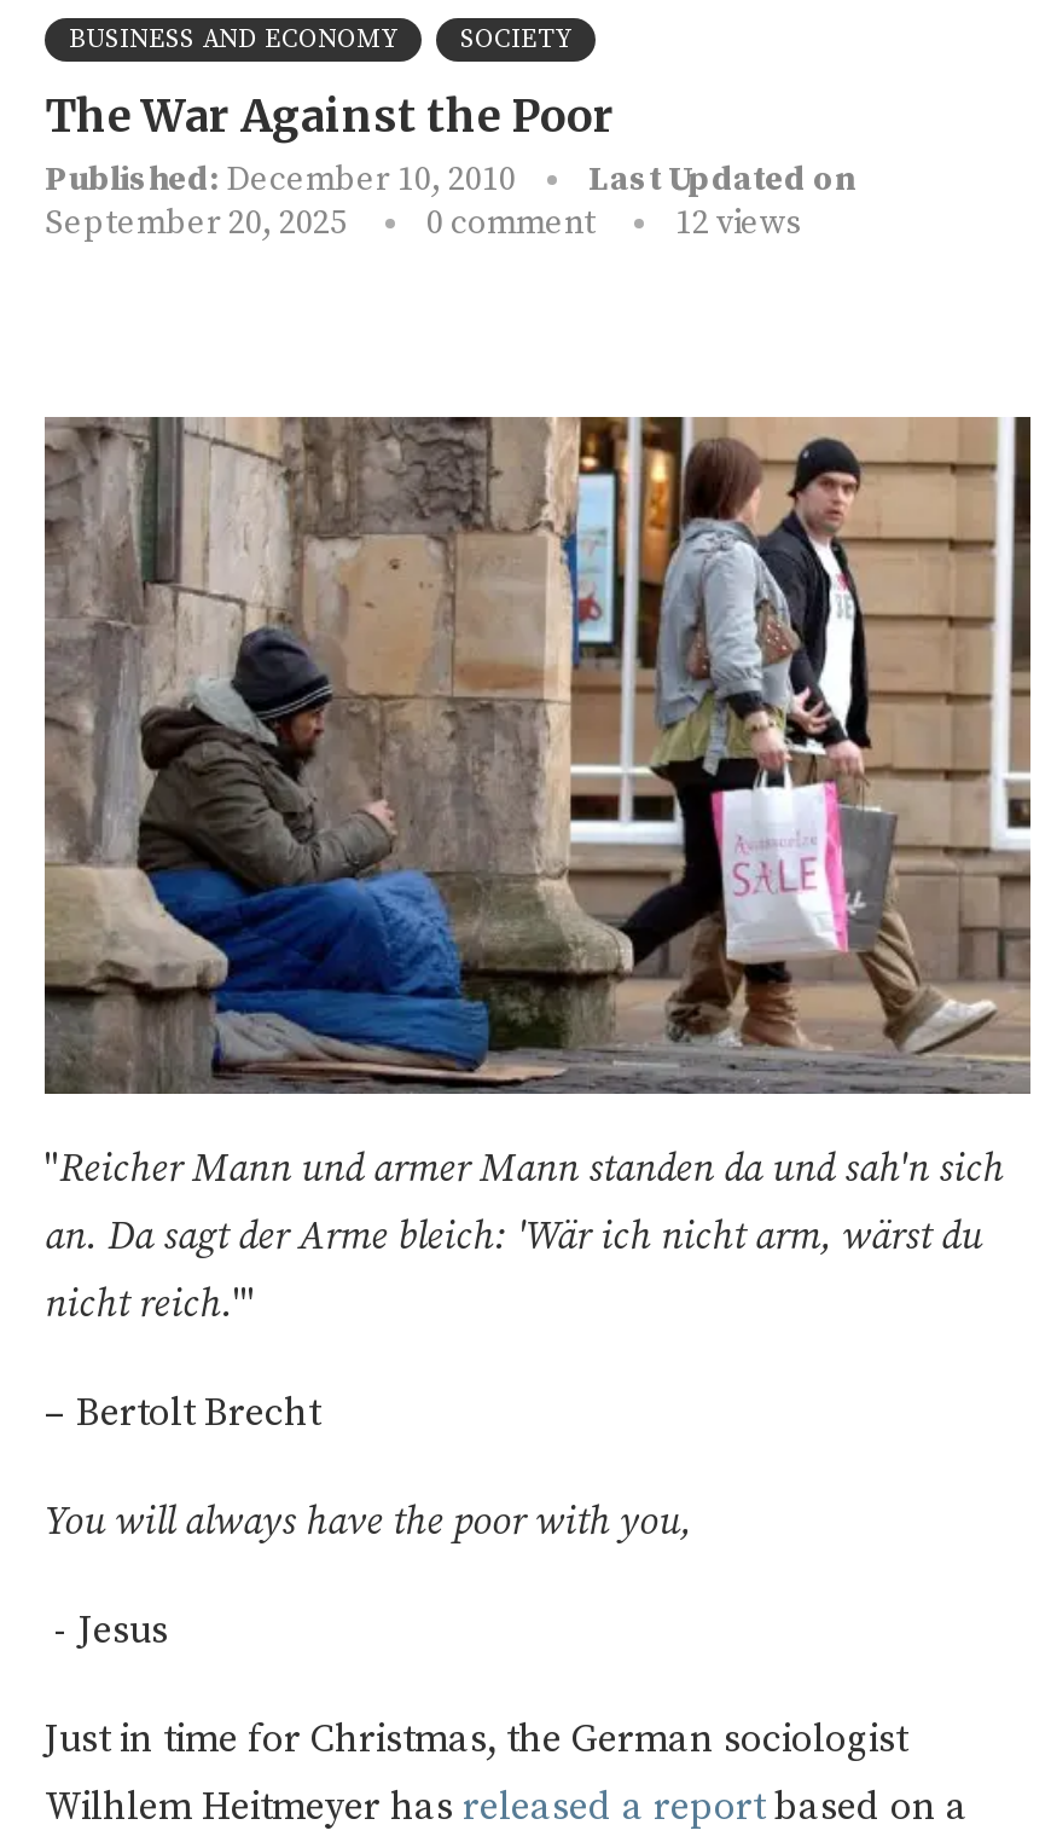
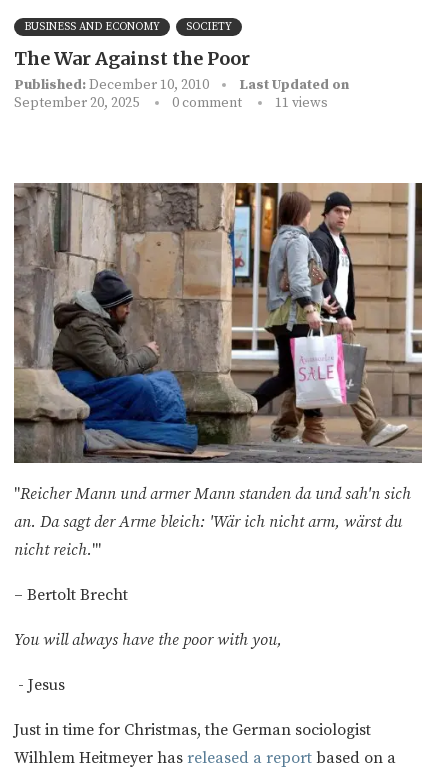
- September 20, 2025 0 comment 12 views
+ September 20, 2025 0 comment 11 views
